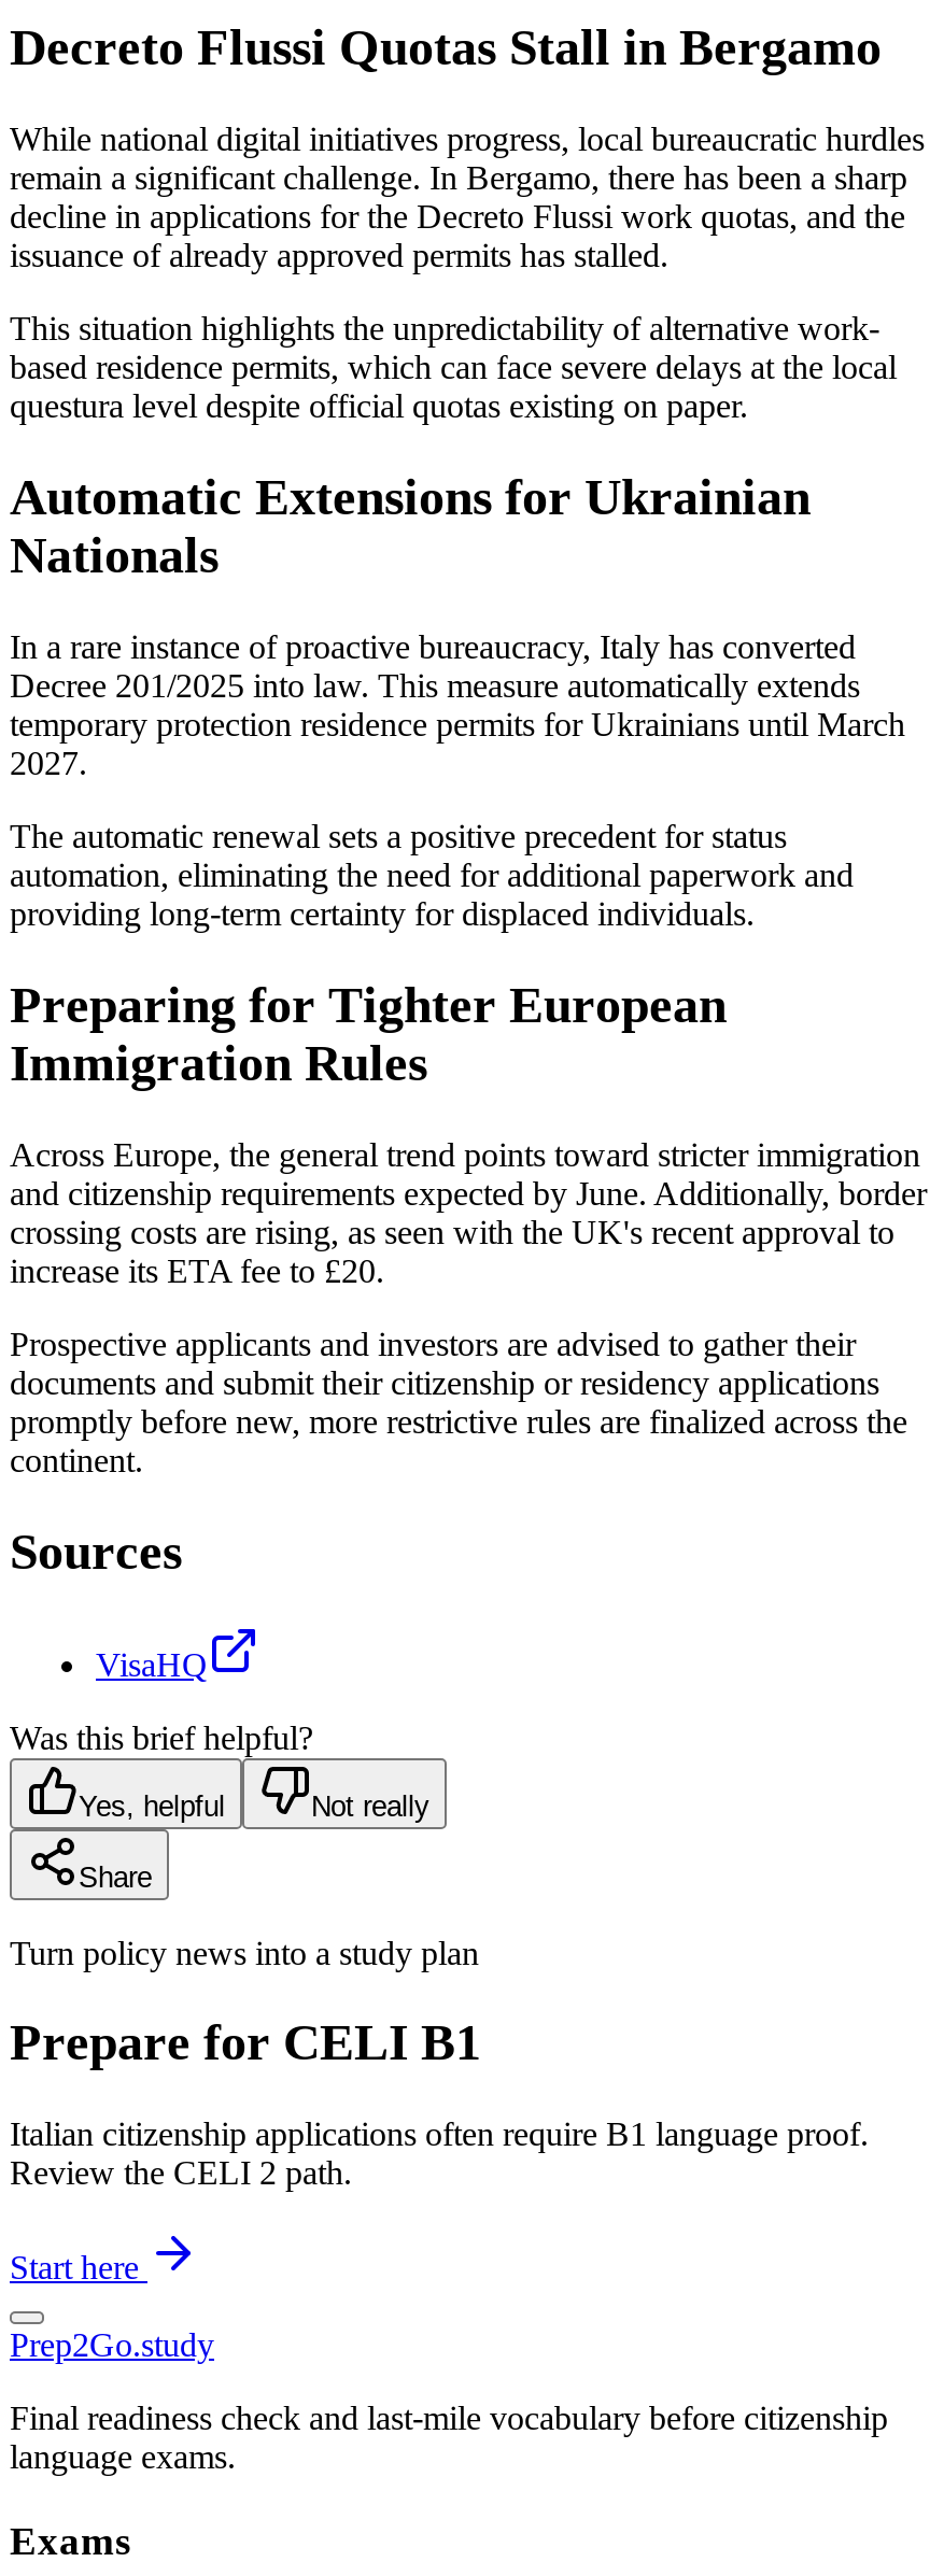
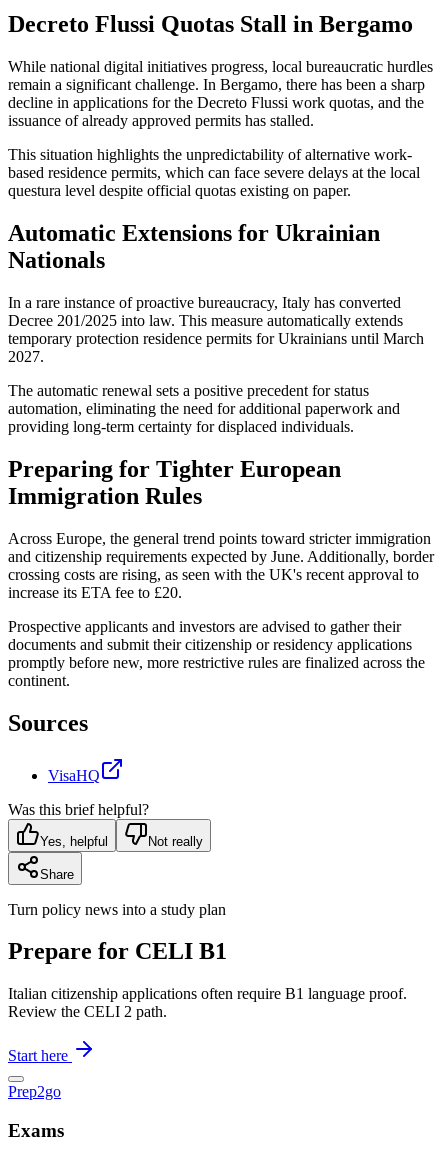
- Prep2Go.study
- Final readiness check and last-mile vocabulary before citizenship
- language exams.
+ Prep2go
